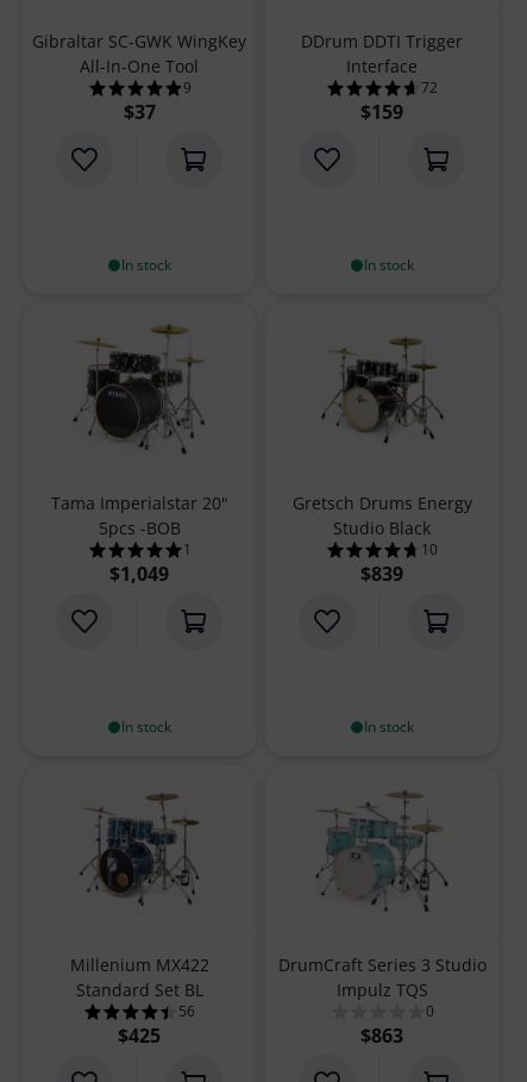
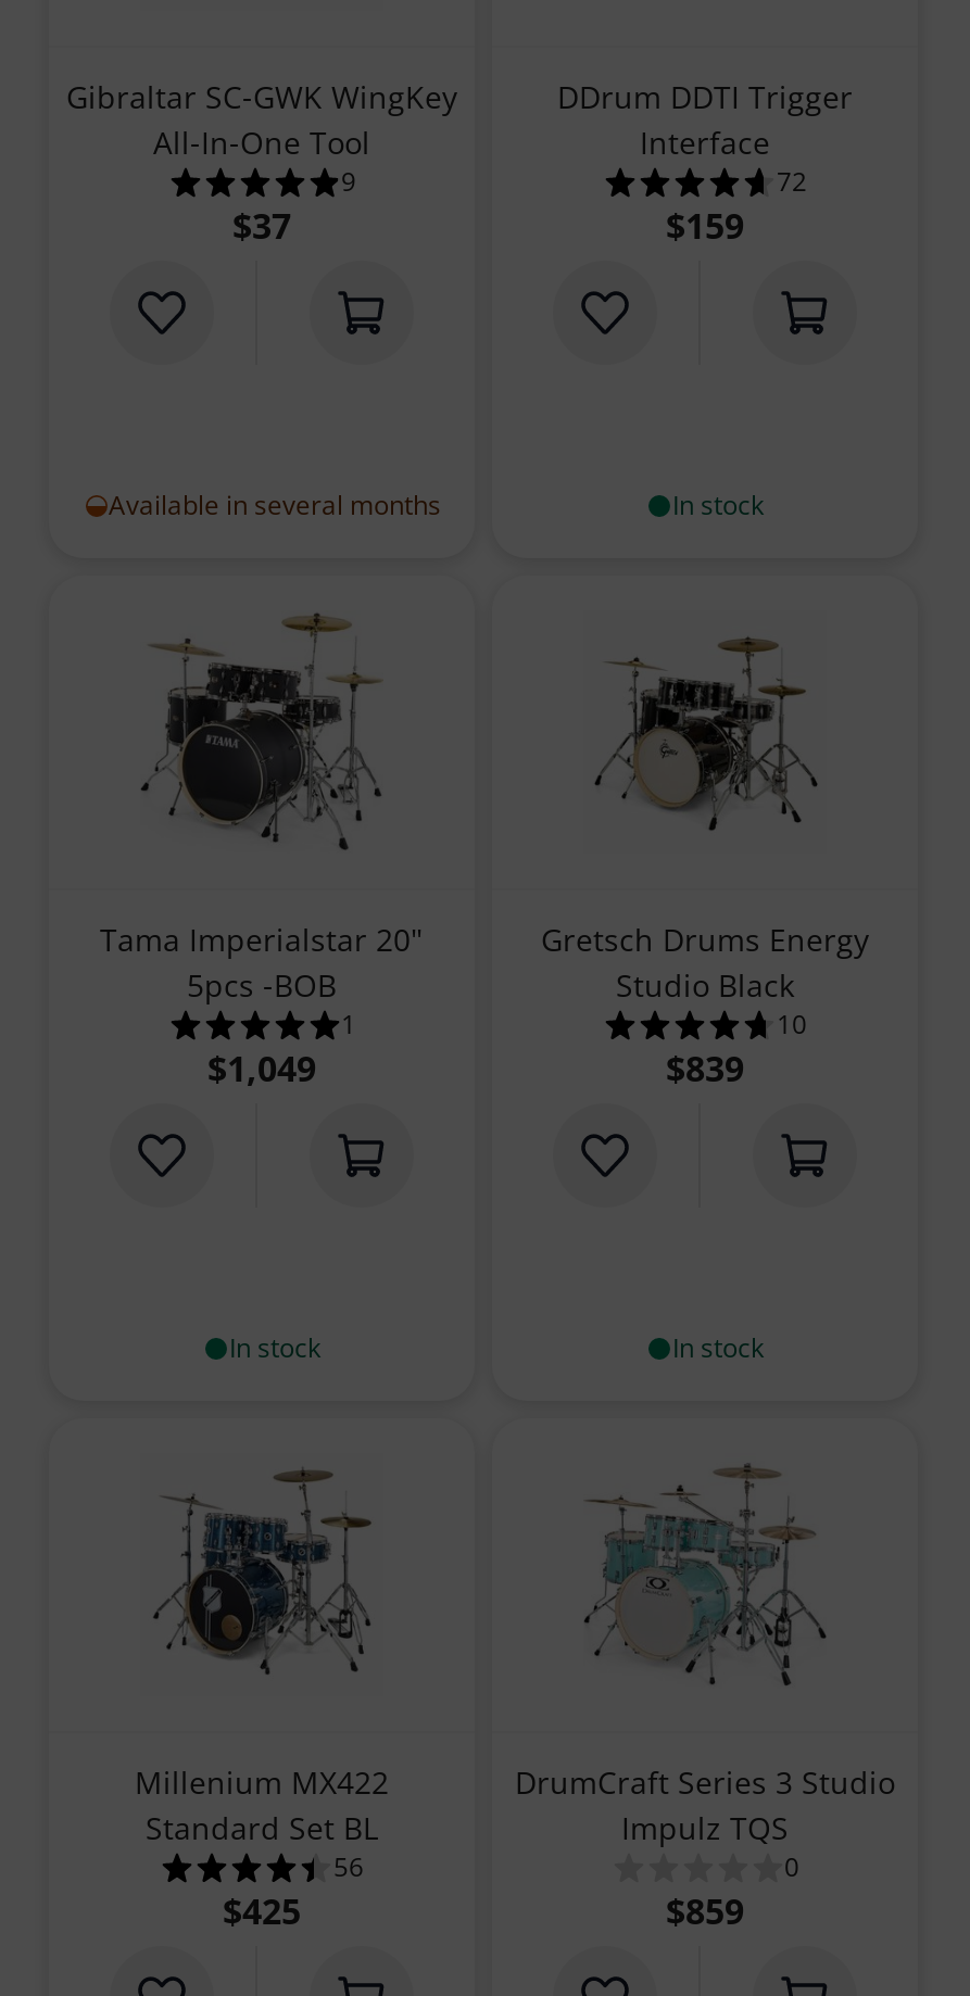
- In stock
+ Available in several months

- $863
+ $859
